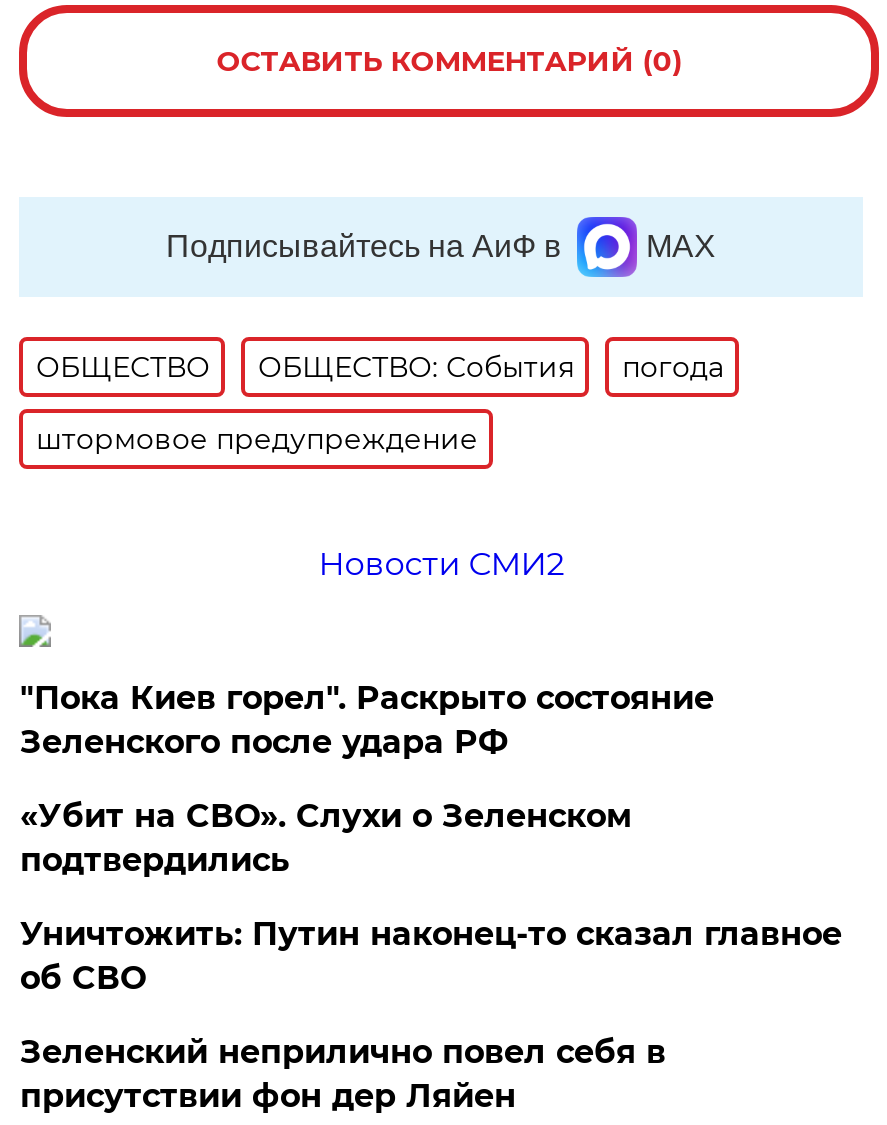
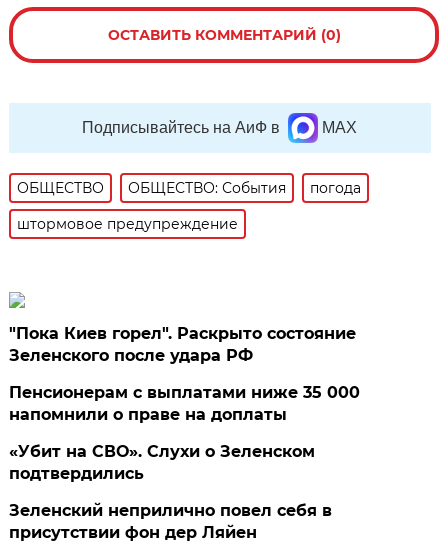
- Новости СМИ2

+ Пенсионерам с выплатами ниже 35 000
+ напомнили о праве на доплаты

moved down: «Убит на СВО». Слухи о Зеленском | подтвердились

- Уничтожить: Путин наконец-то сказал главное
- об СВО
